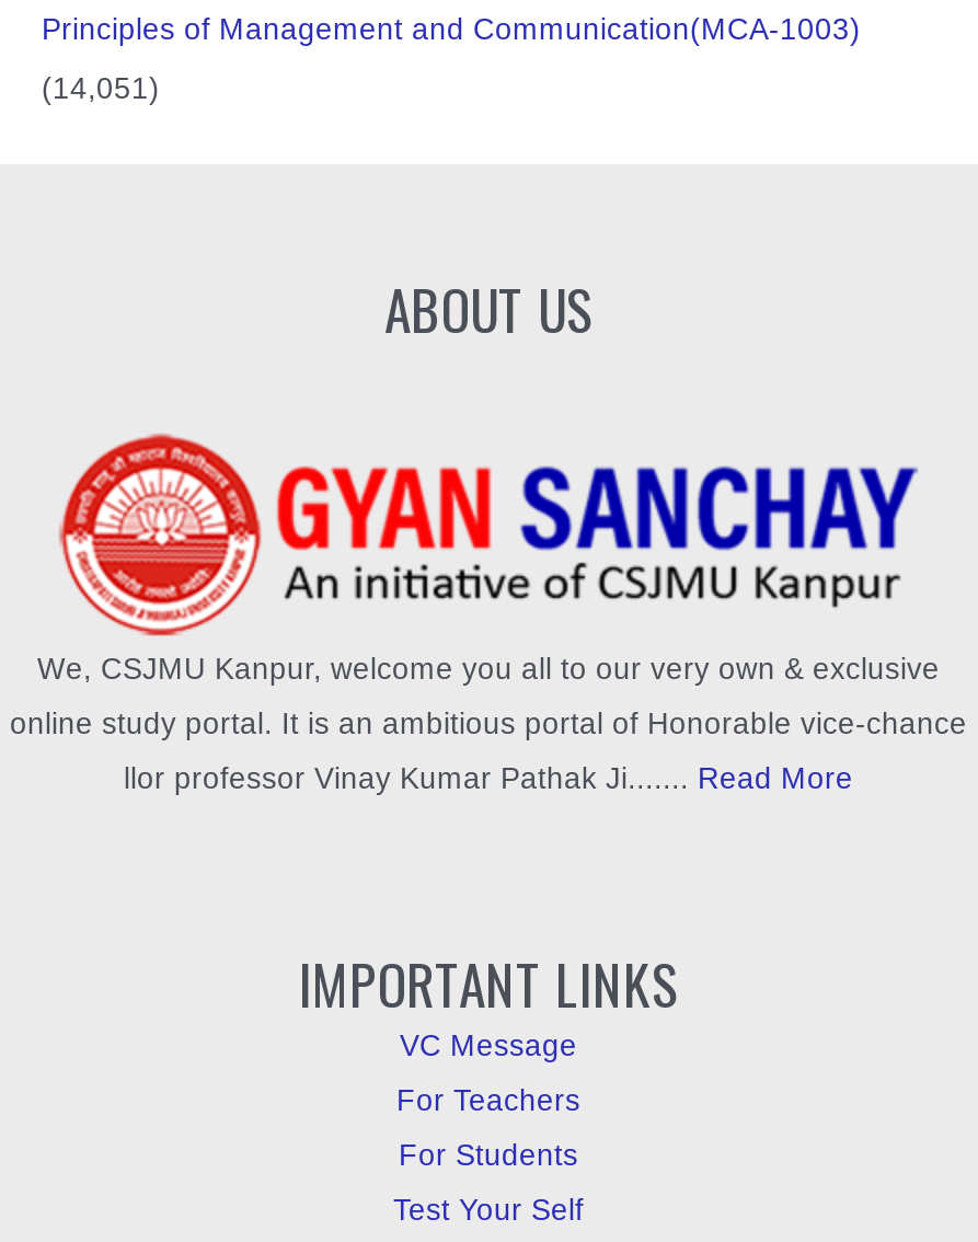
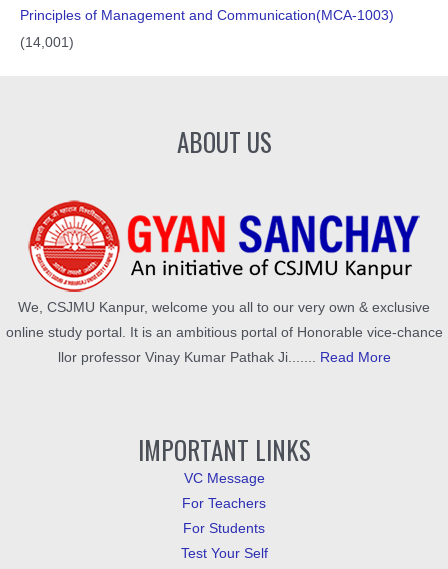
- (14,051)
+ (14,001)
